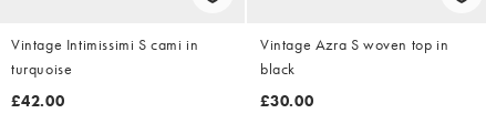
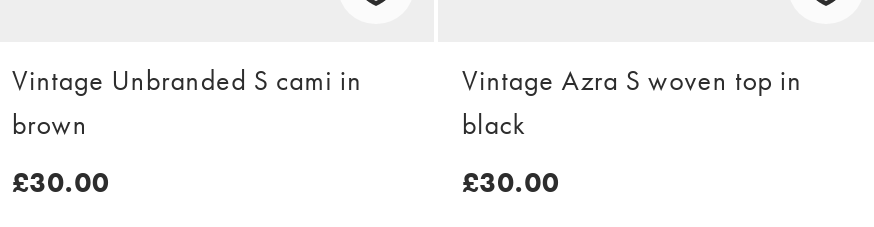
- Vintage Intimissimi S cami in
- turquoise
+ Vintage Unbranded S cami in
+ brown

- £42.00
+ £30.00
